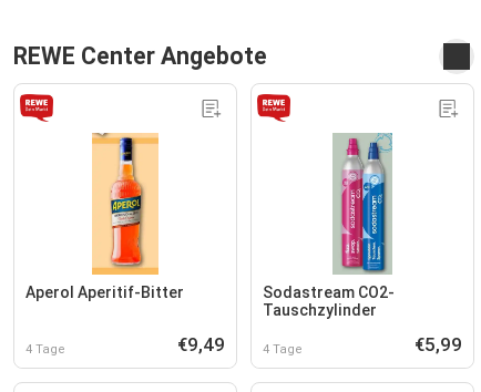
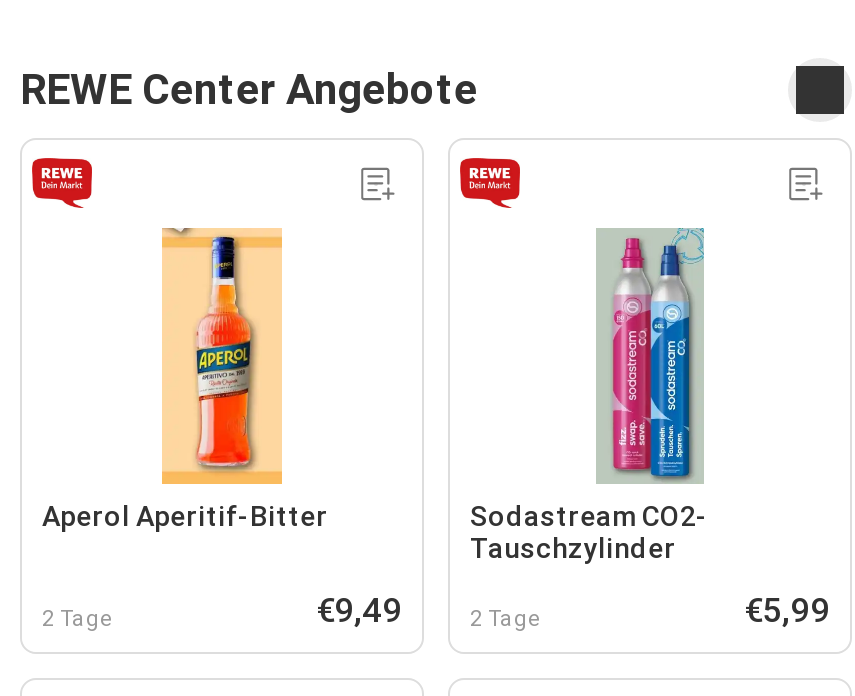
- 4 Tage
+ 2 Tage

- 4 Tage
+ 2 Tage
